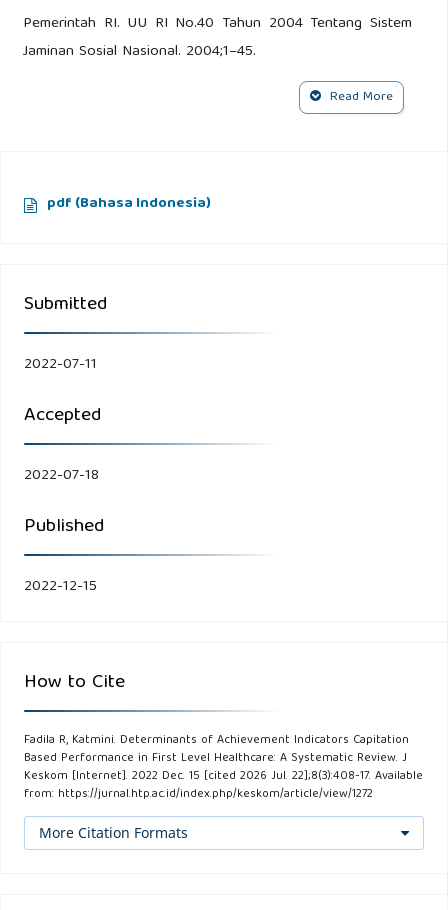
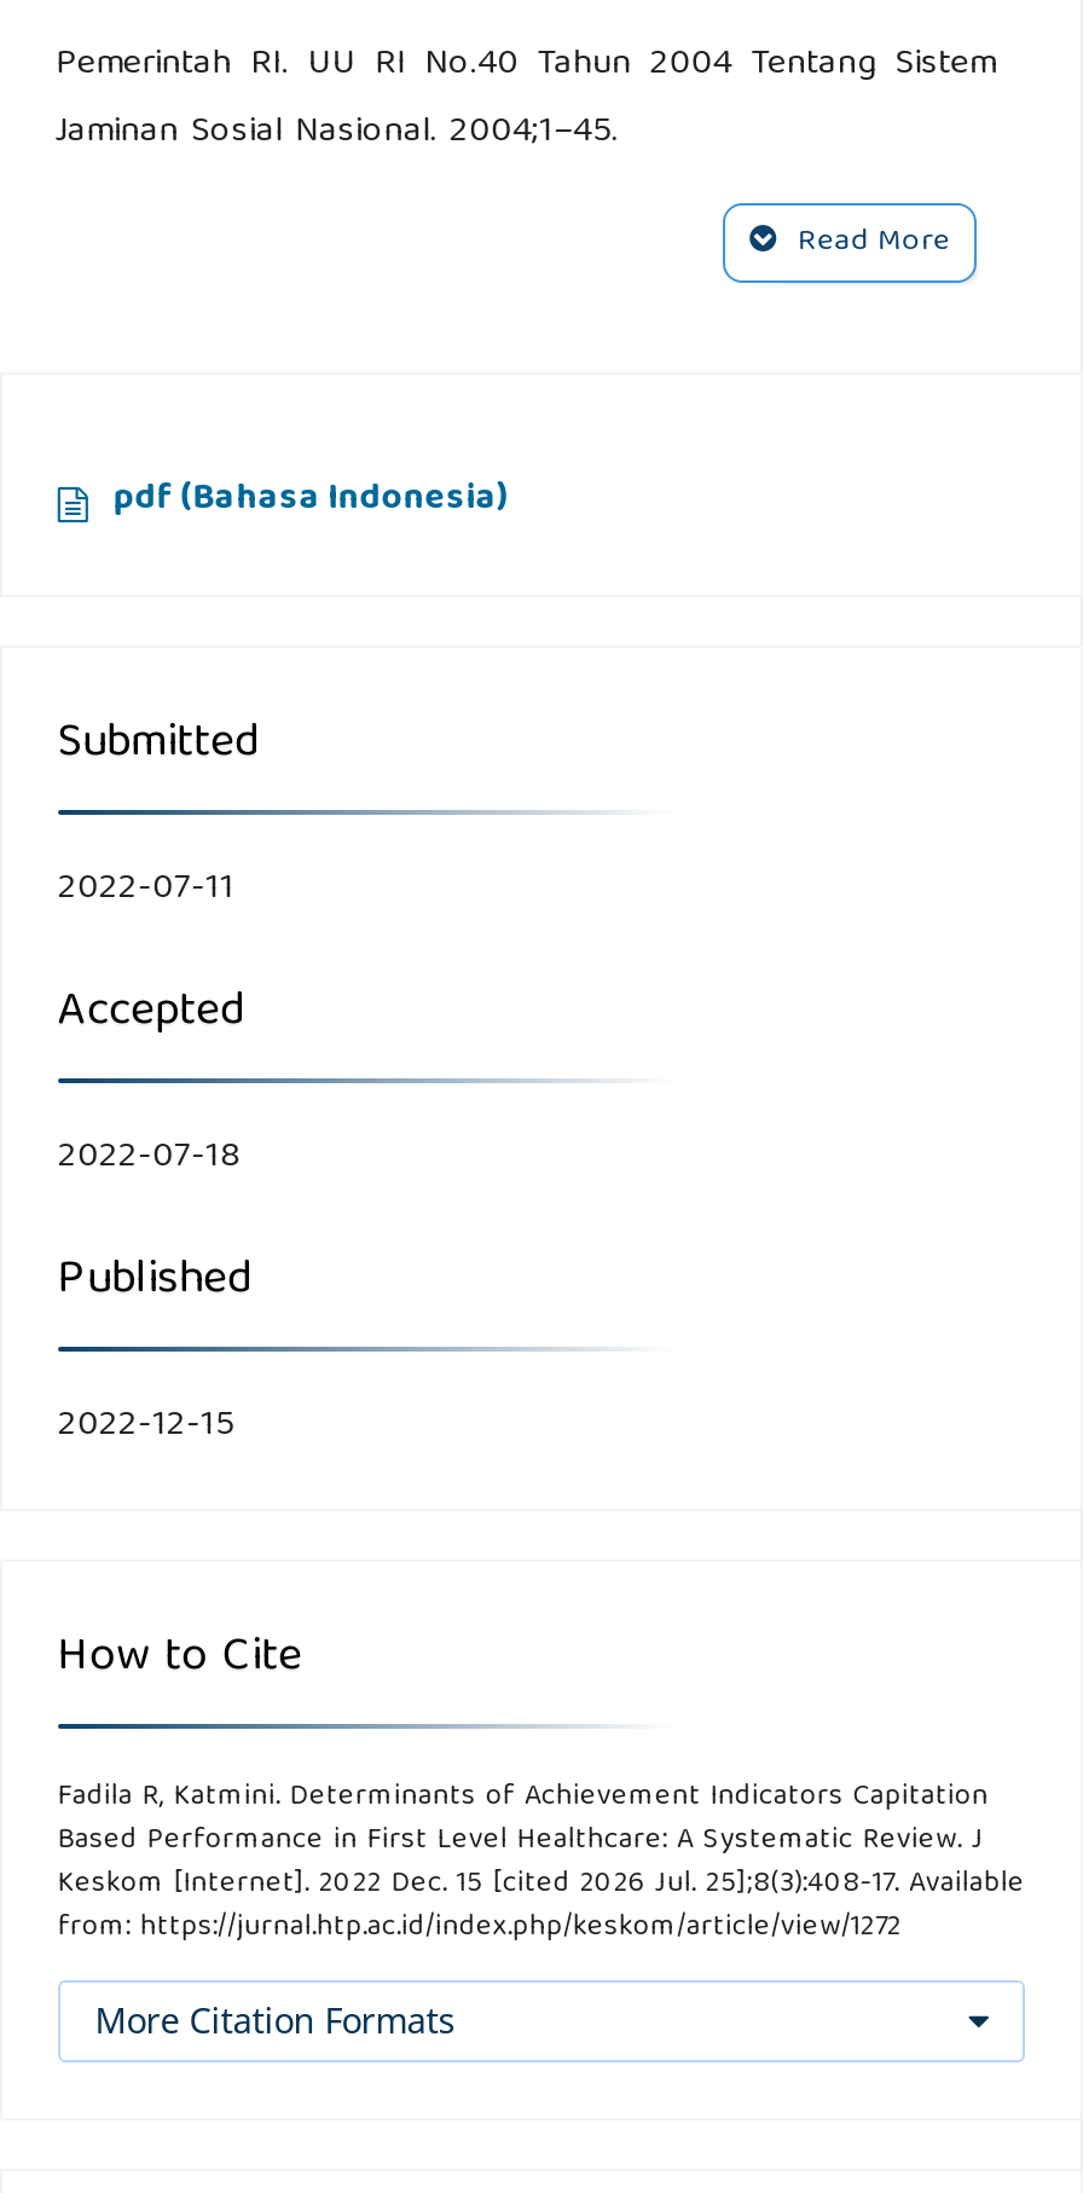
- Keskom [Internet]. 2022 Dec. 15 [cited 2026 Jul. 22];8(3):408-17. Available
+ Keskom [Internet]. 2022 Dec. 15 [cited 2026 Jul. 25];8(3):408-17. Available
